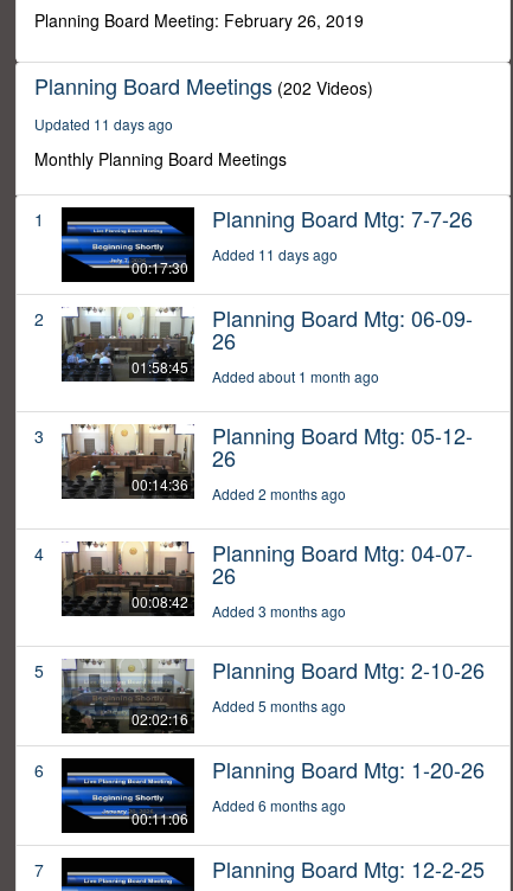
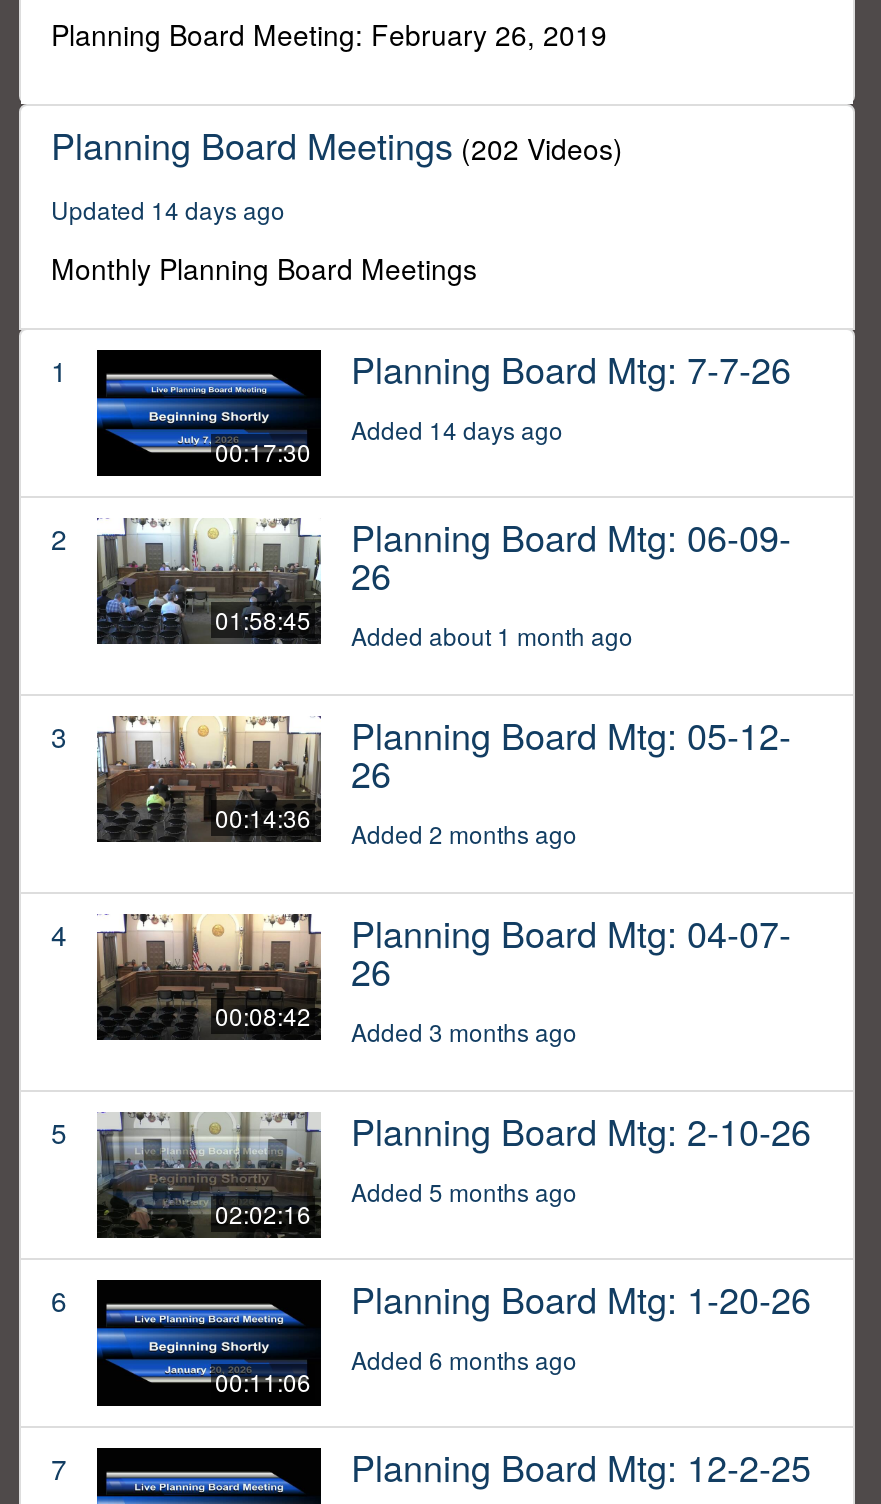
- Updated 11 days ago
+ Updated 14 days ago

- Added 11 days ago
+ Added 14 days ago
